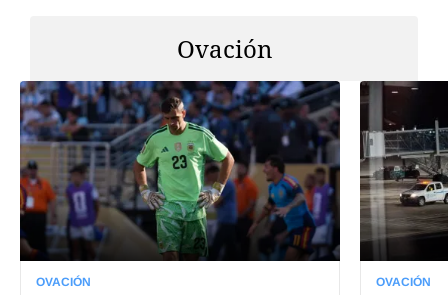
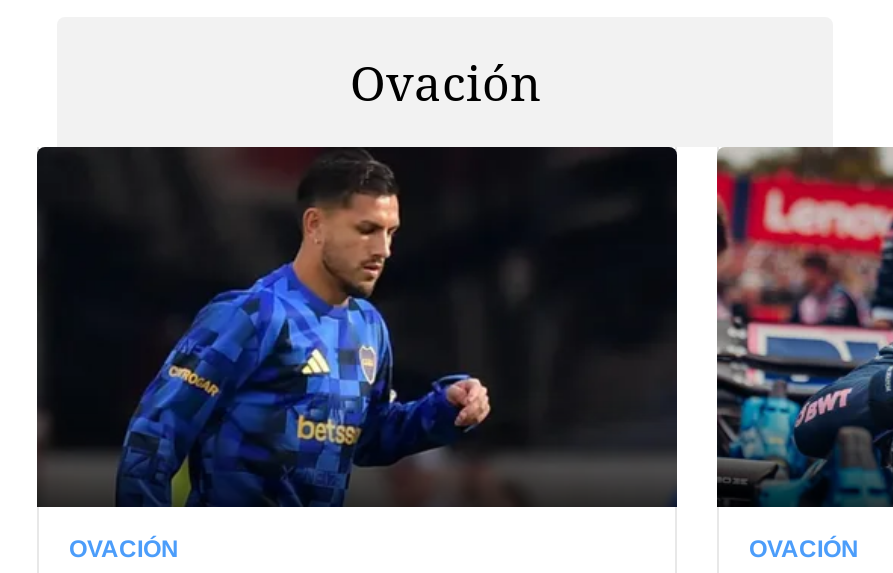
- [image]
+ [image]

- [image]
+ [image]
